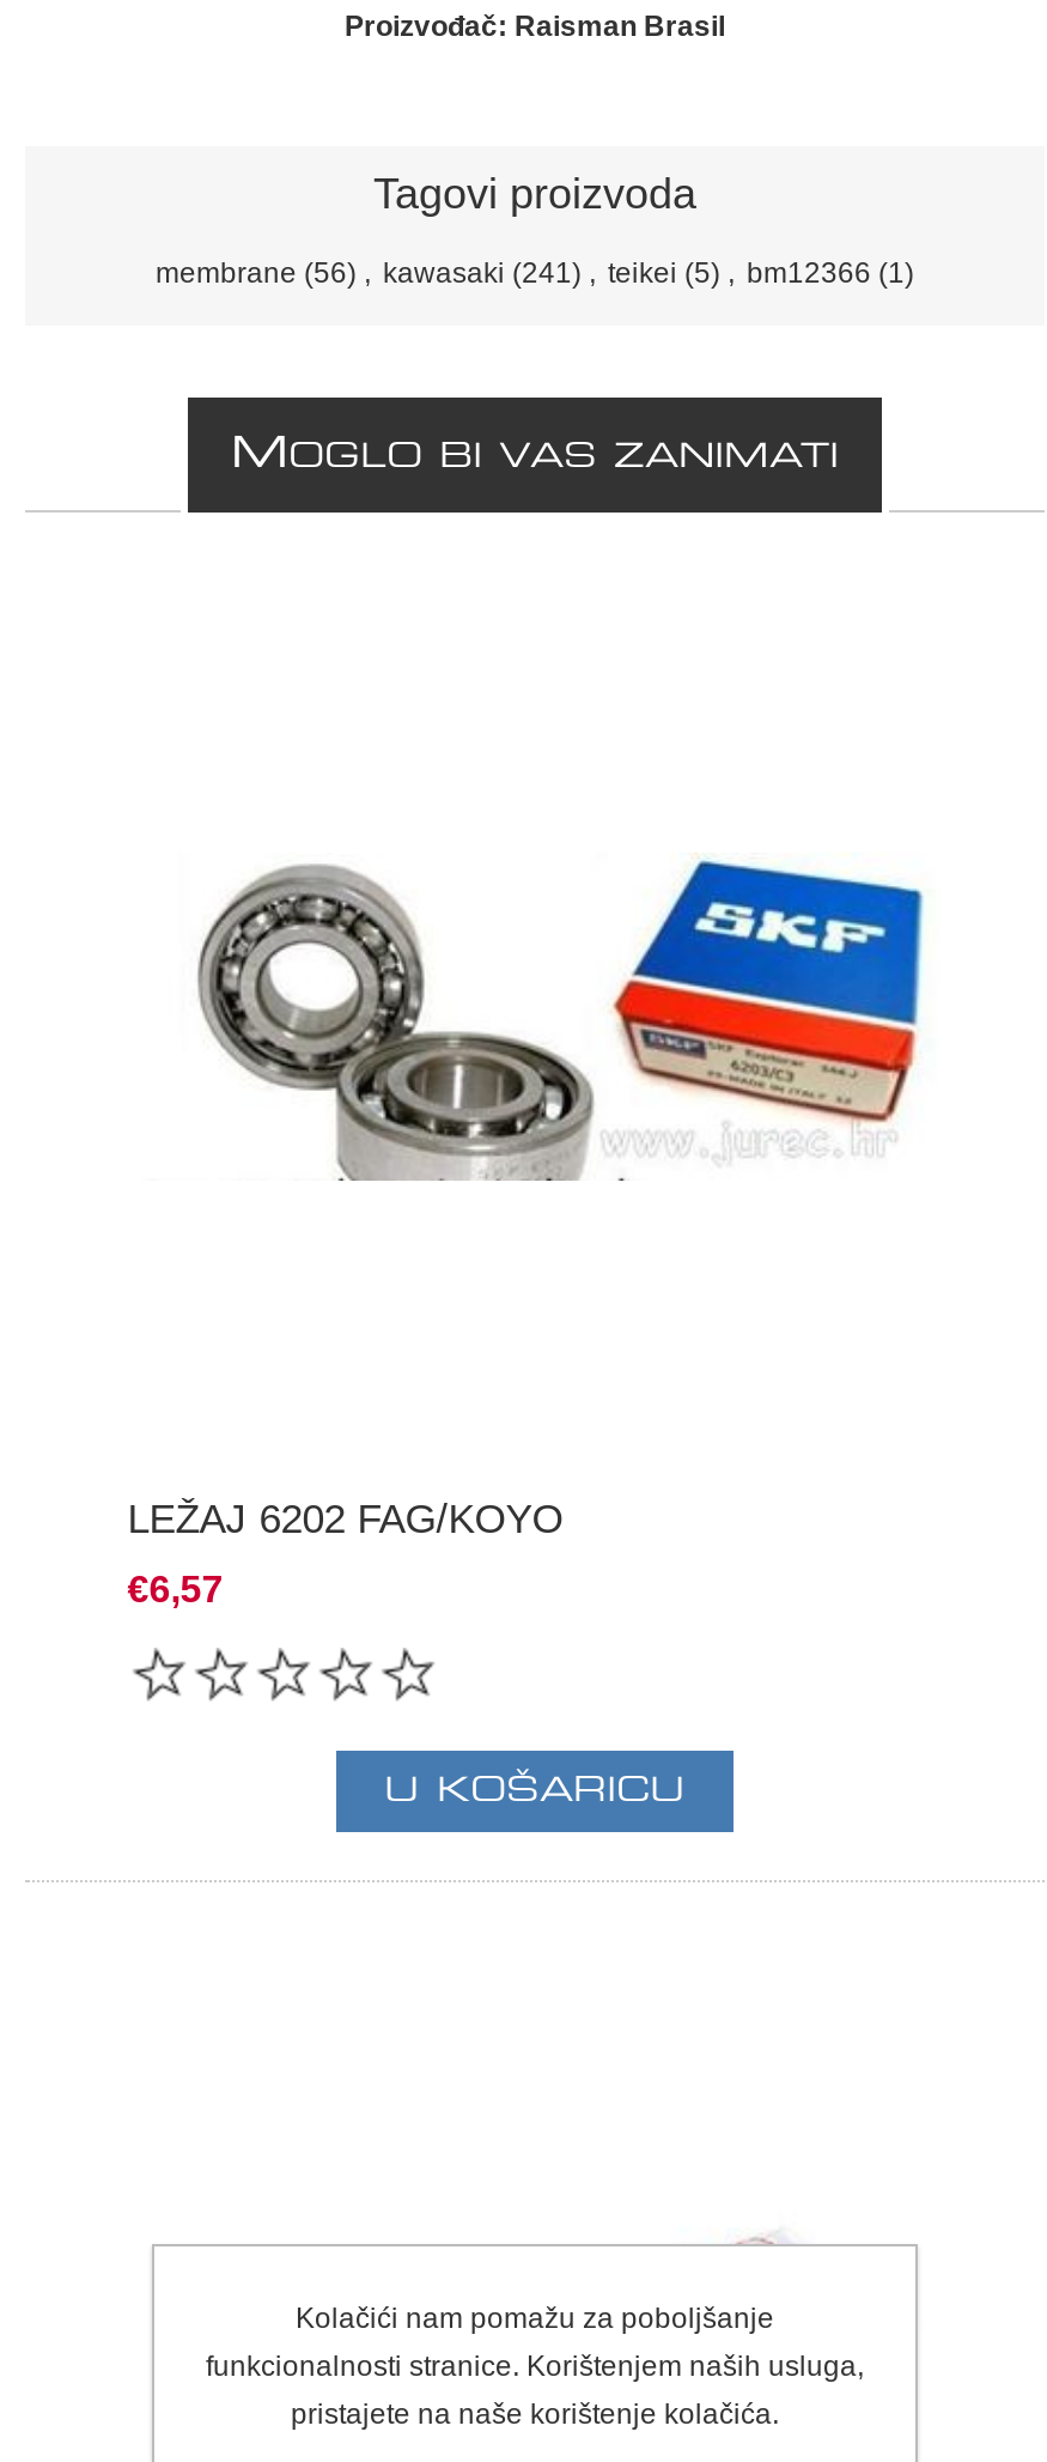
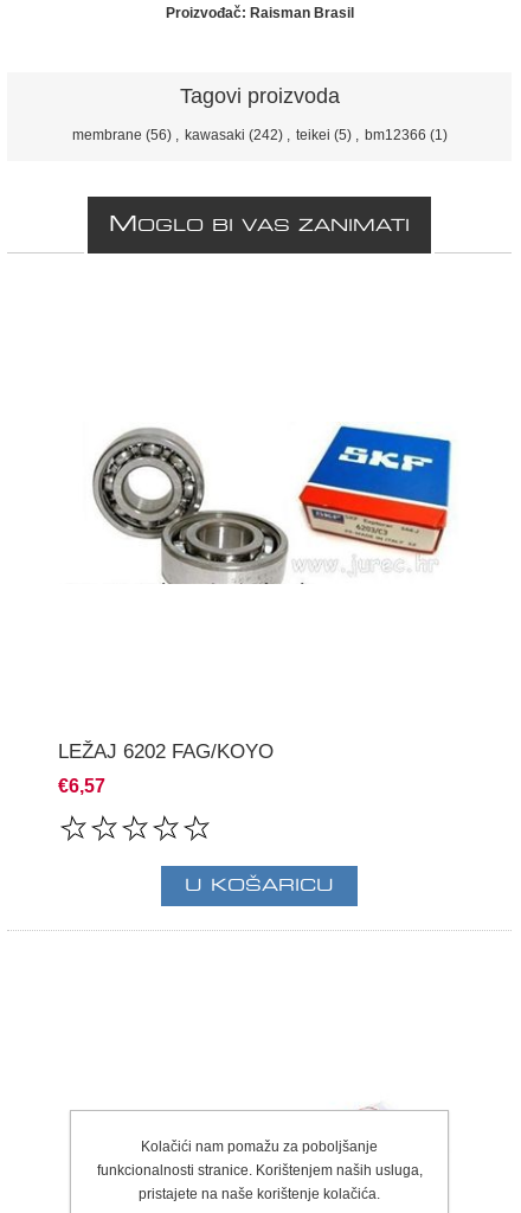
- membrane (56) , kawasaki (241) , teikei (5) , bm12366 (1)
+ membrane (56) , kawasaki (242) , teikei (5) , bm12366 (1)
